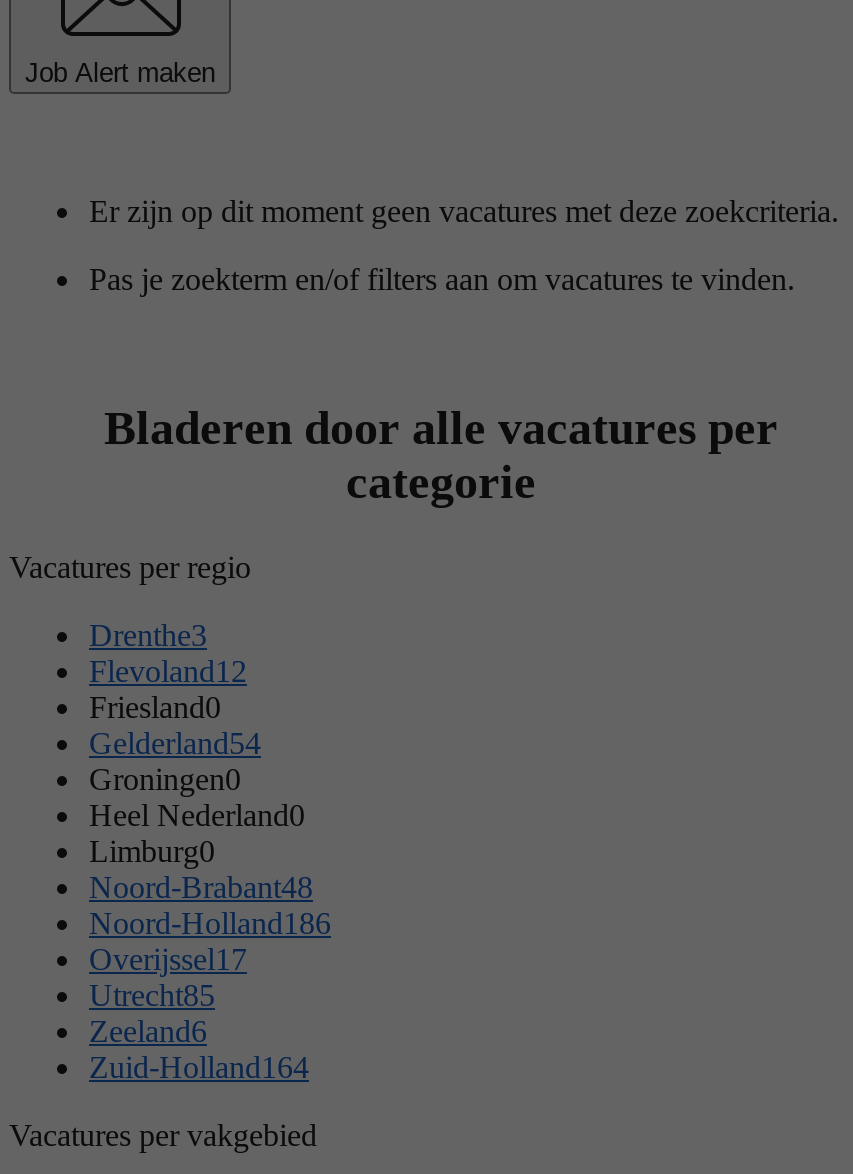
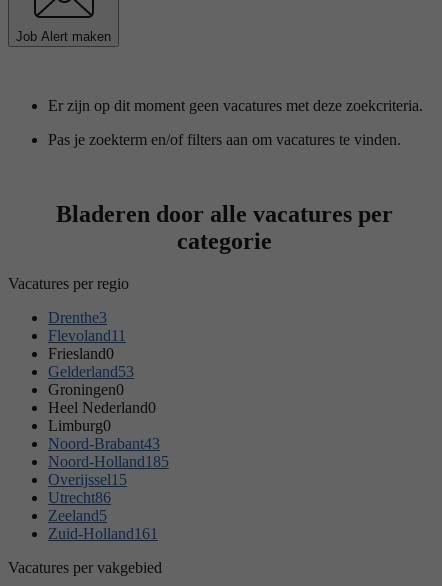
- Flevoland12
+ Flevoland11

- Gelderland54
+ Gelderland53

- Noord-Brabant48
+ Noord-Brabant43

- Noord-Holland186
+ Noord-Holland185

- Overijssel17
+ Overijssel15

- Utrecht85
+ Utrecht86

- Zeeland6
+ Zeeland5

- Zuid-Holland164
+ Zuid-Holland161
